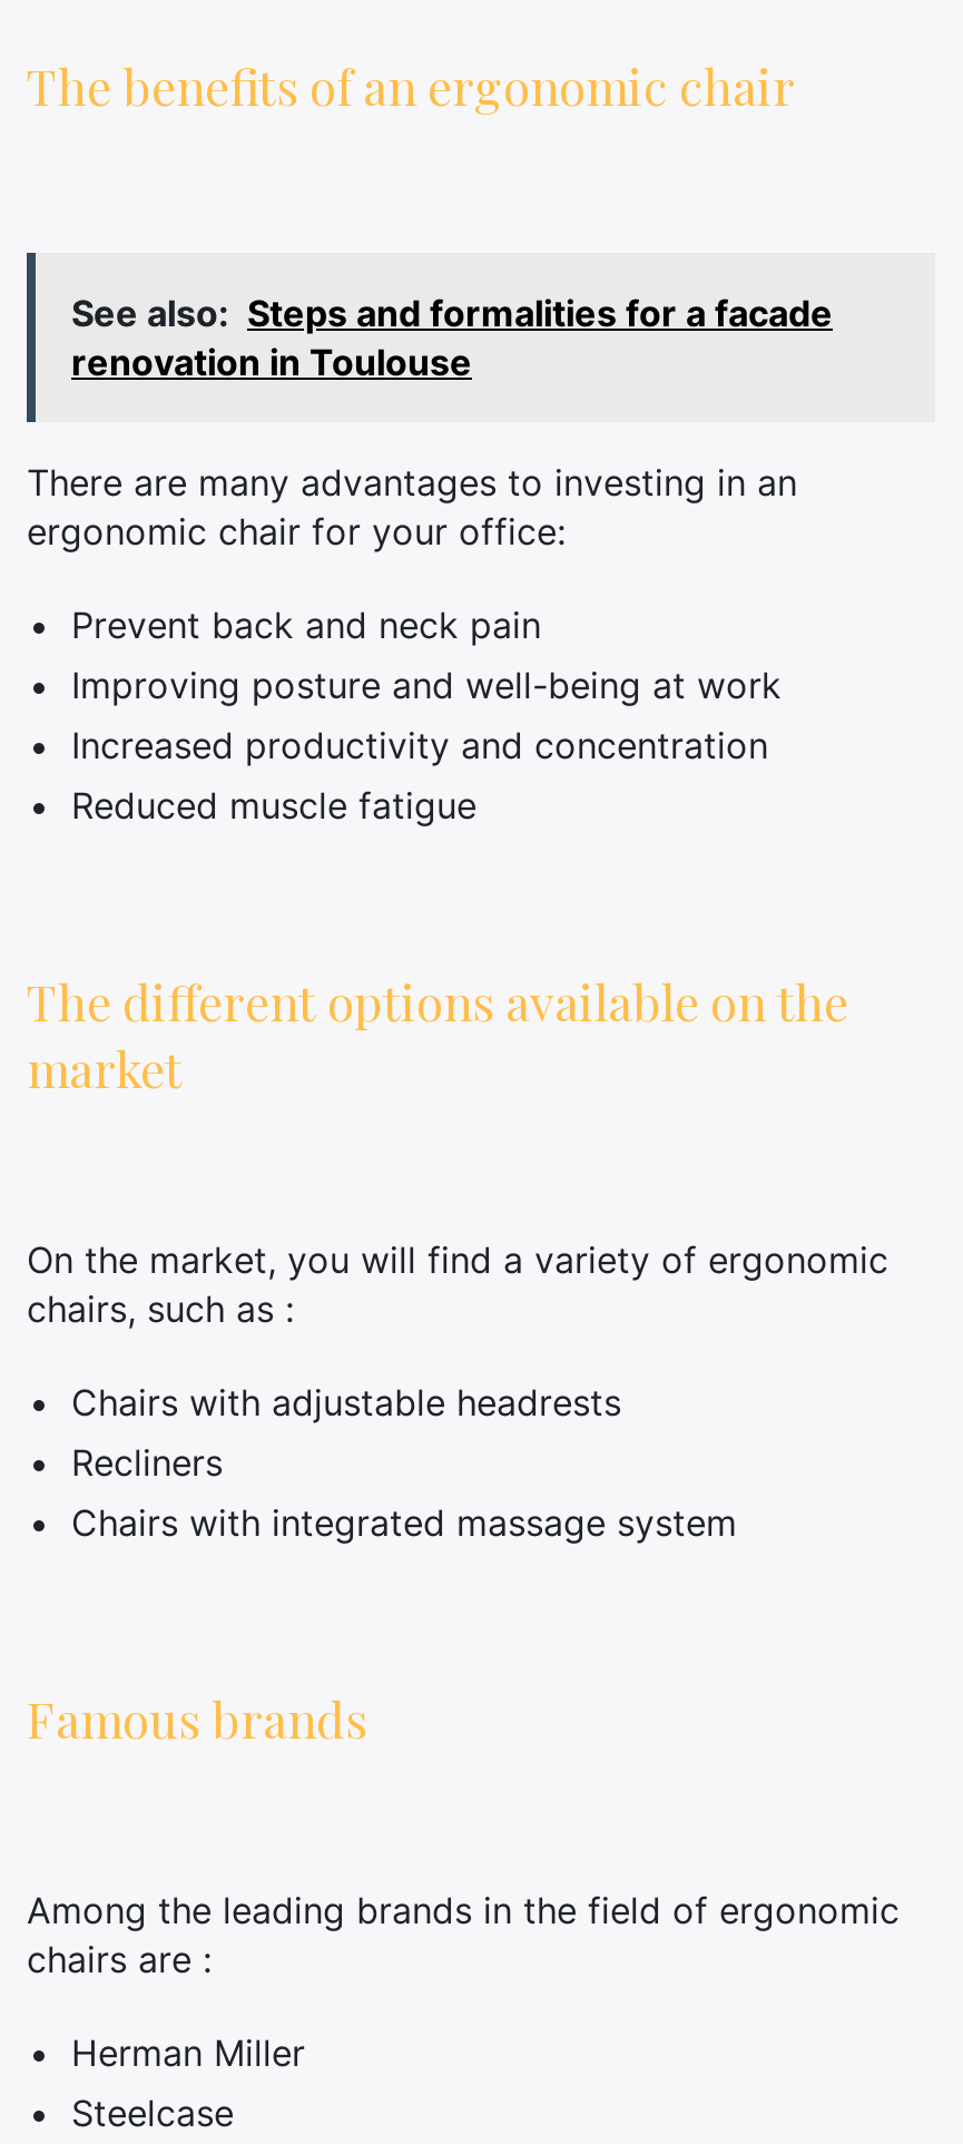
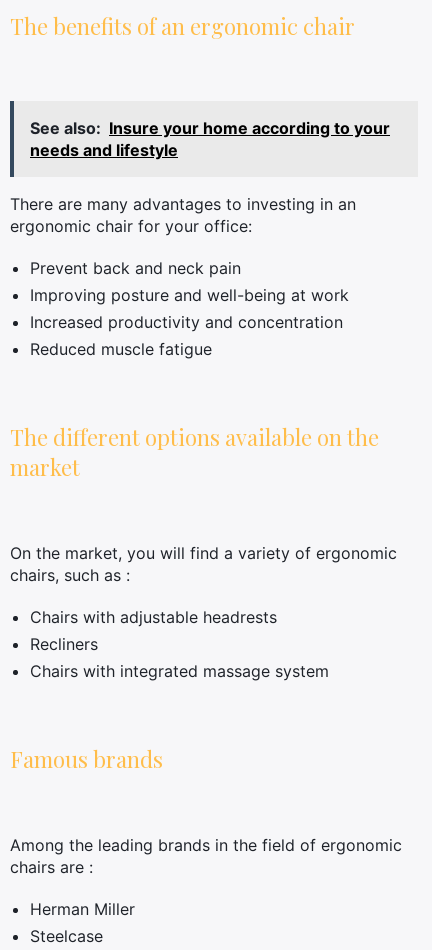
- See also: Steps and formalities for a facade
- renovation in Toulouse
+ See also: Insure your home according to your
+ needs and lifestyle
